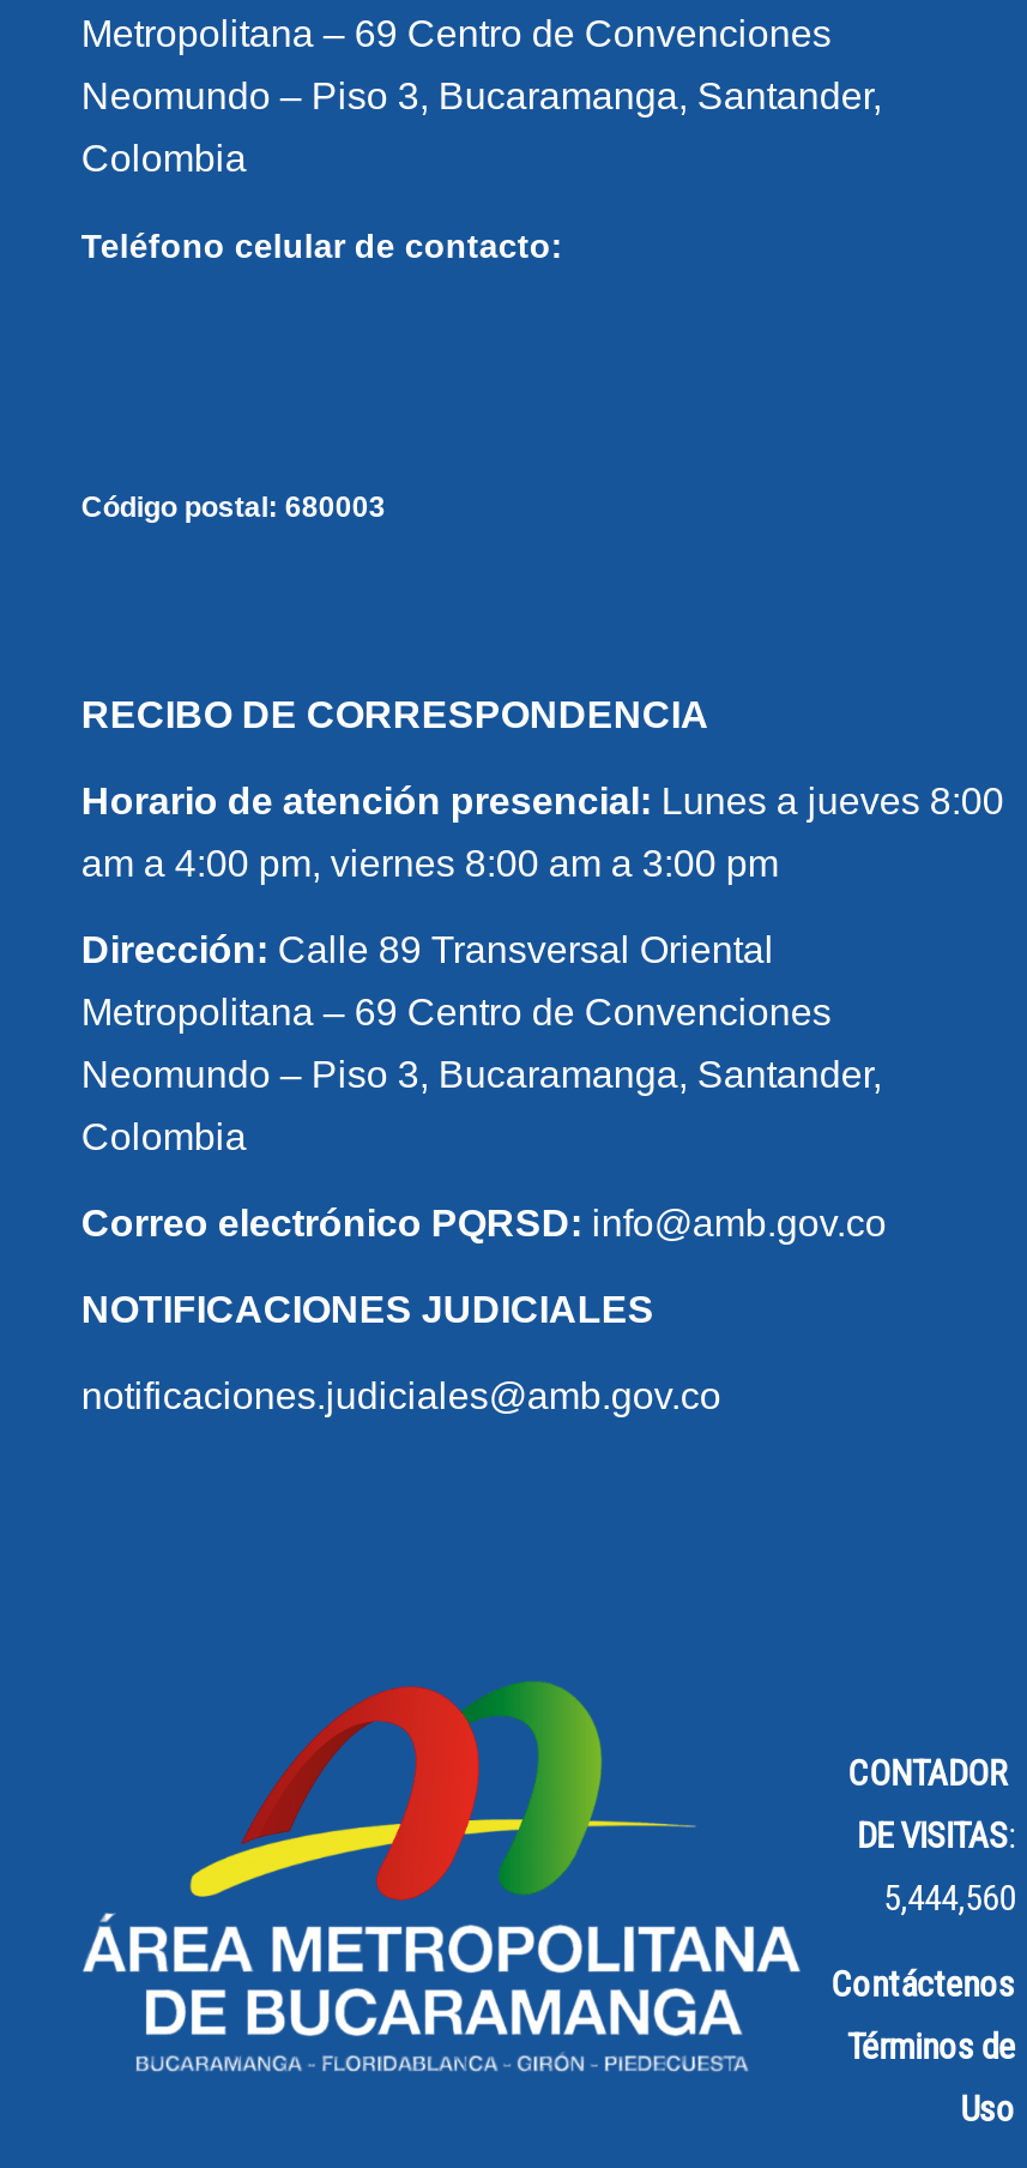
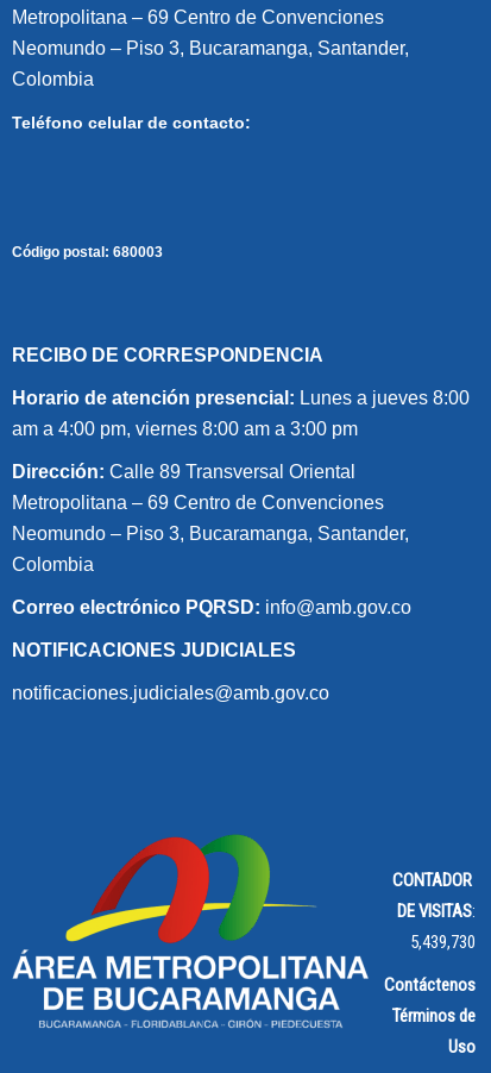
- 5,444,560
+ 5,439,730
